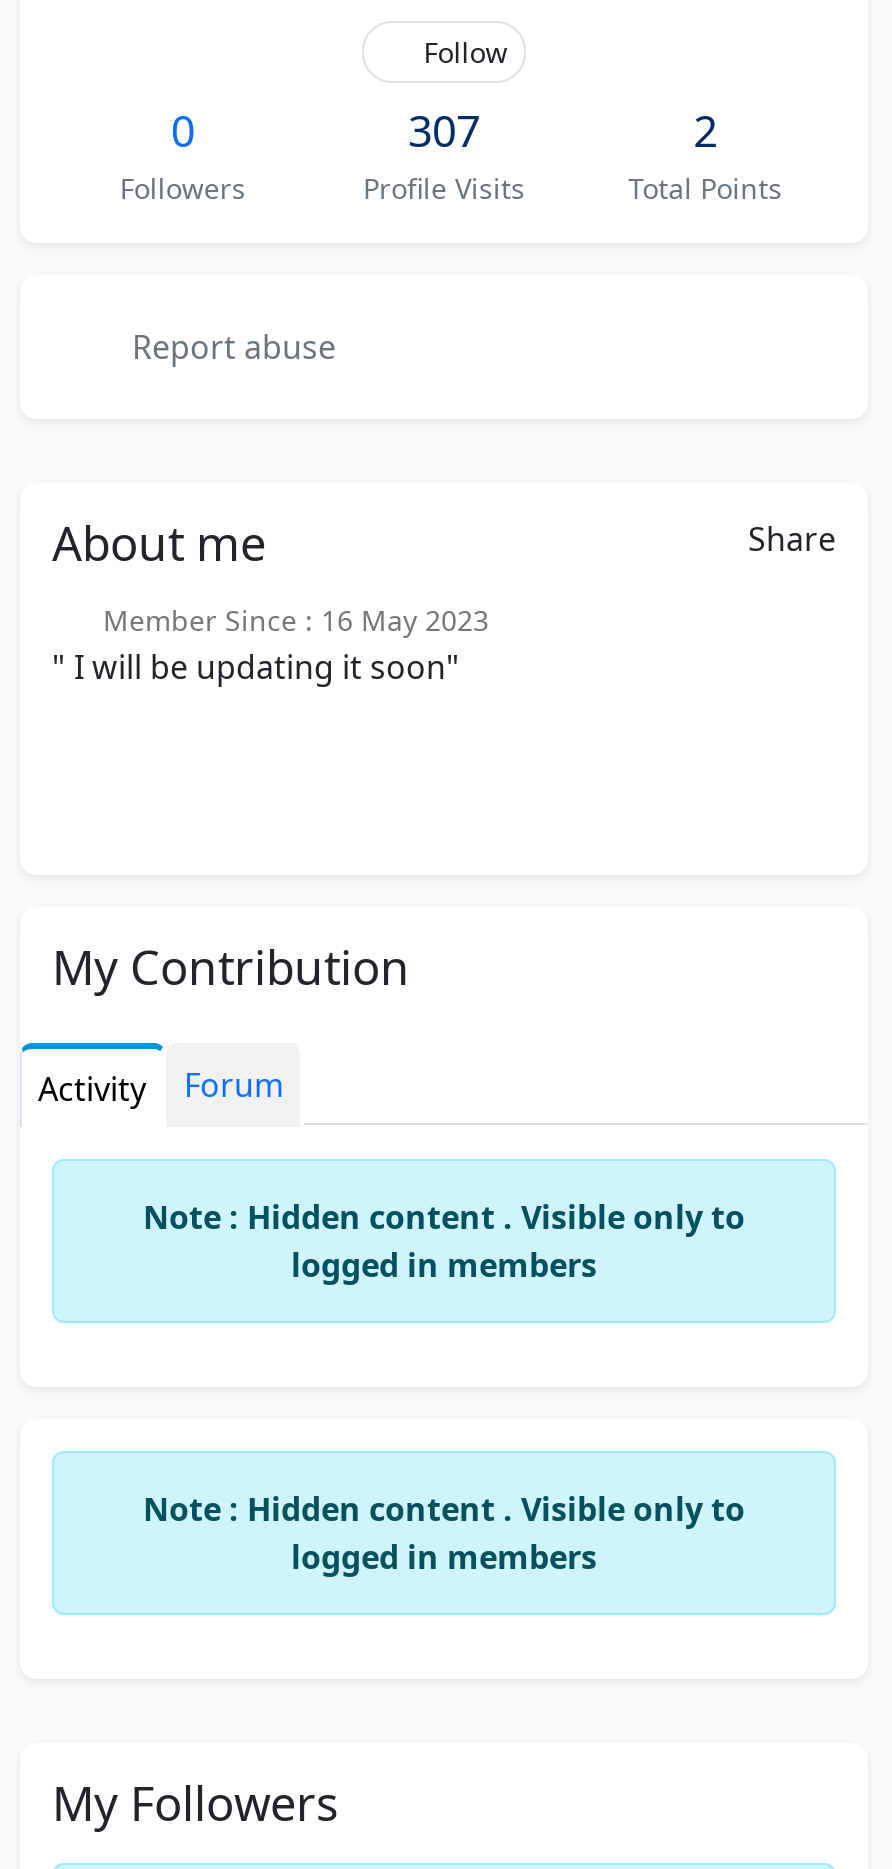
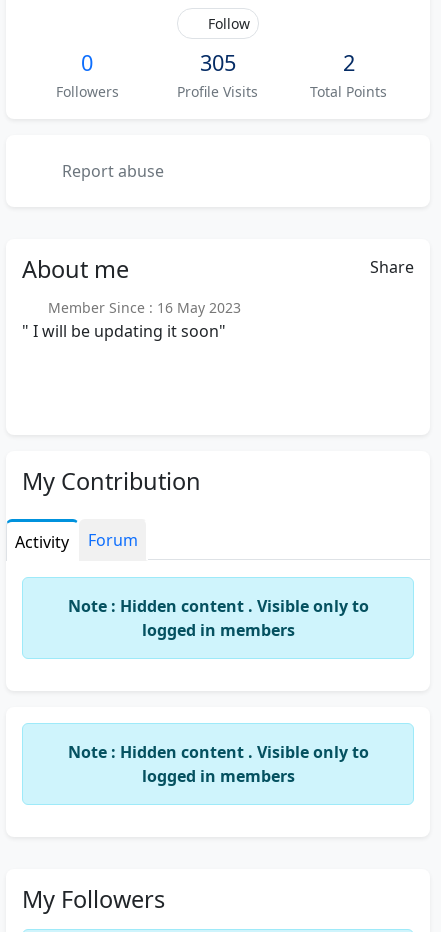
- 307
+ 305
